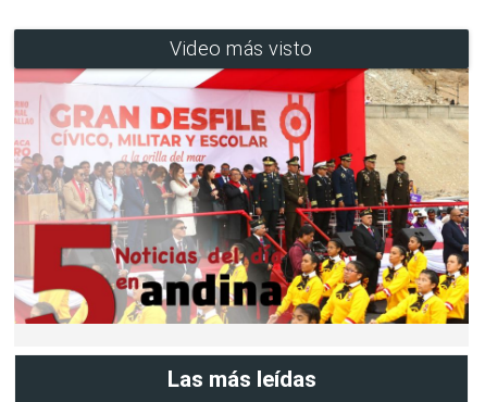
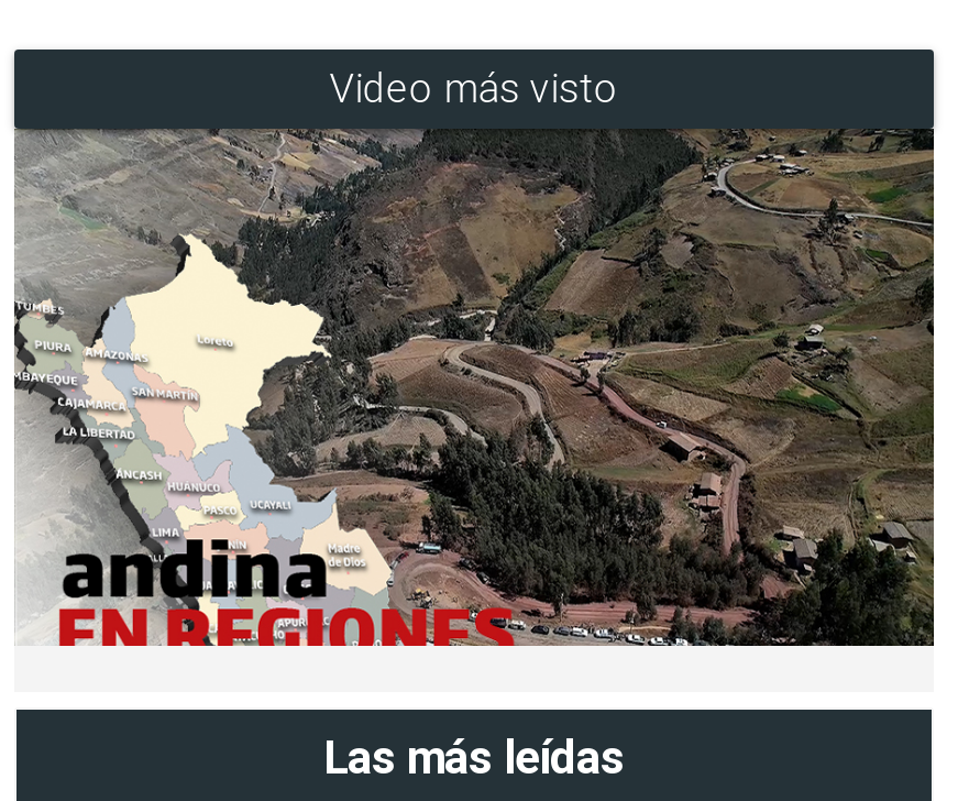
- [image]
+ [image]
